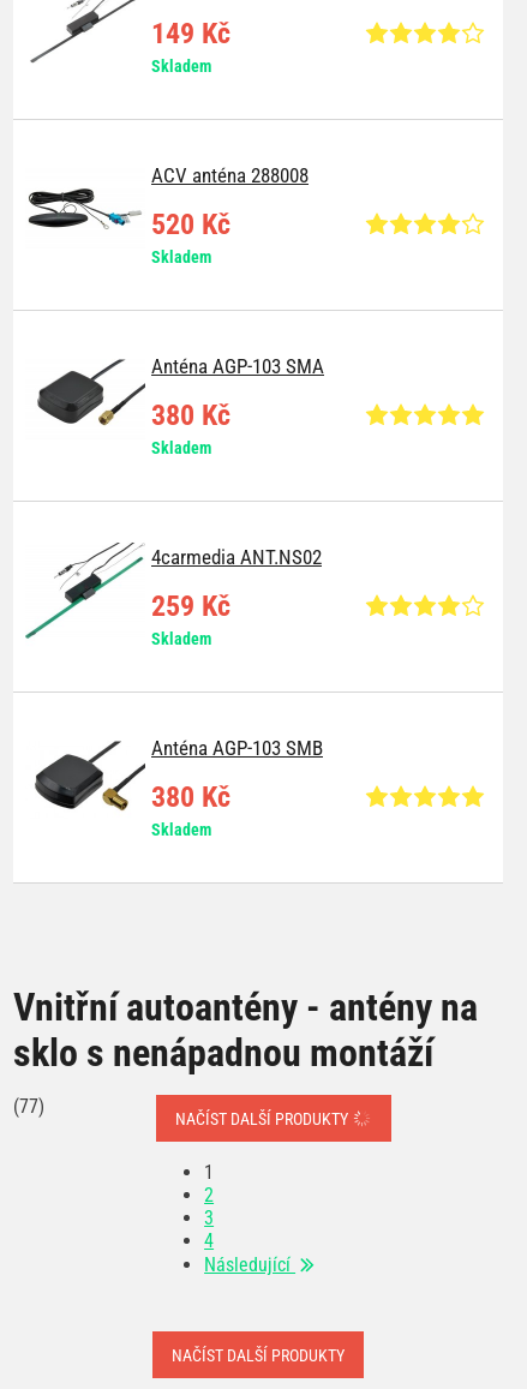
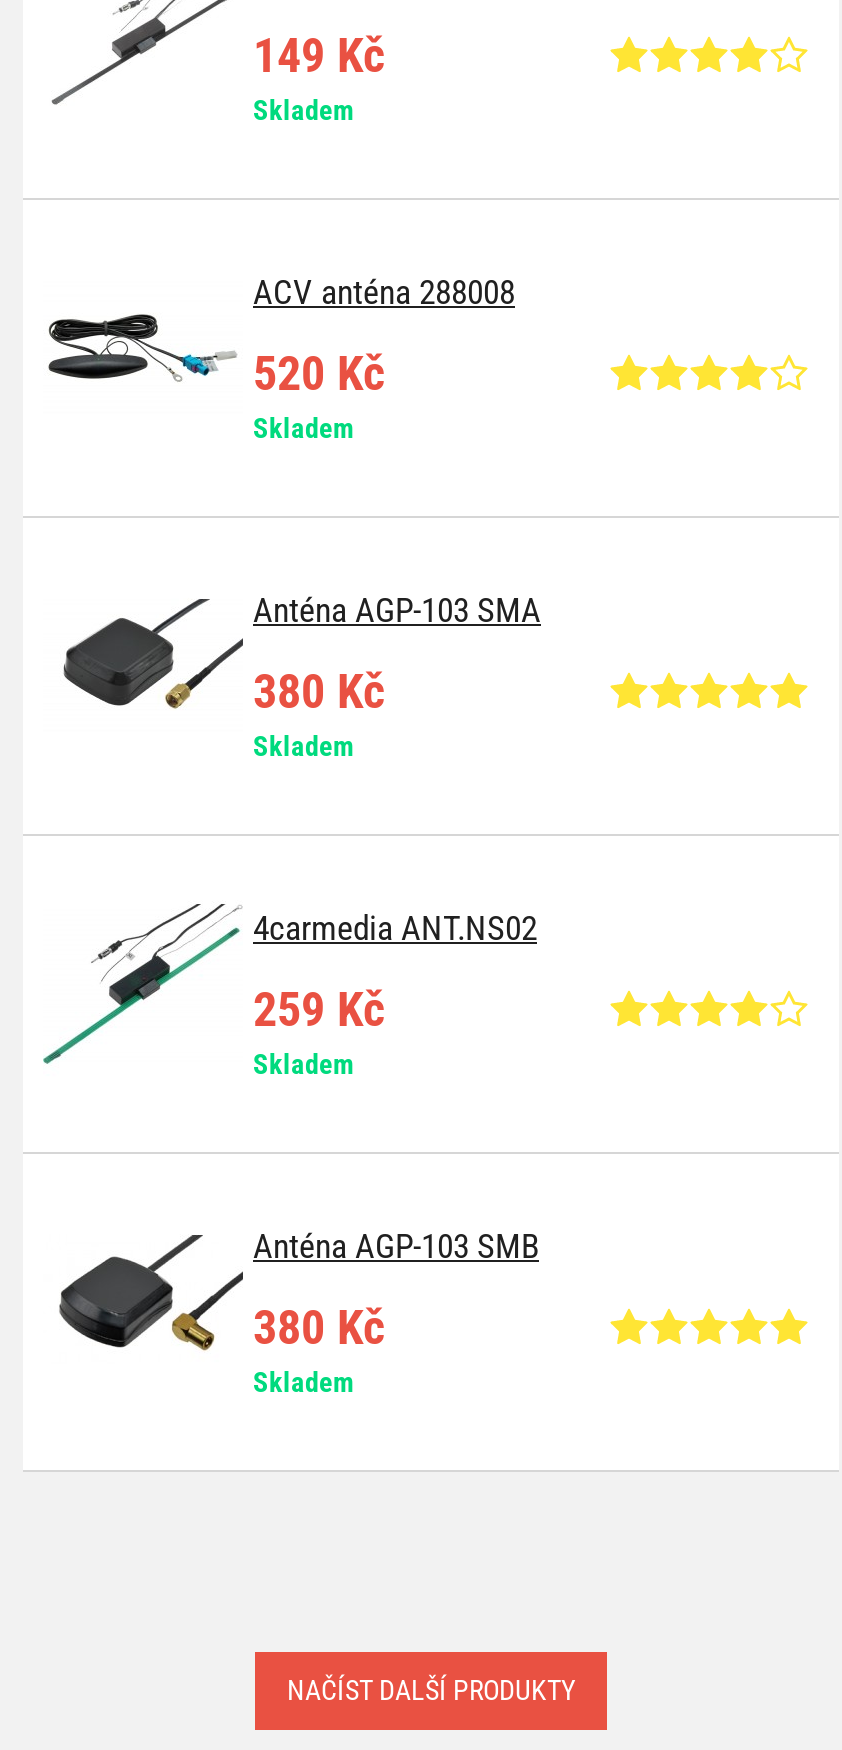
- Vnitřní autoantény - antény na
- sklo s nenápadnou montáží
- (77)
- NAČÍST DALŠÍ PRODUKTY
- 1
- 2
- 3
- 4
- Následující
